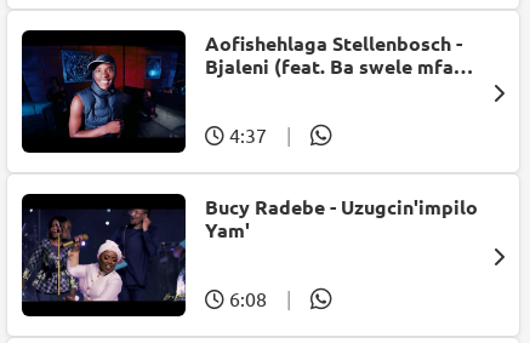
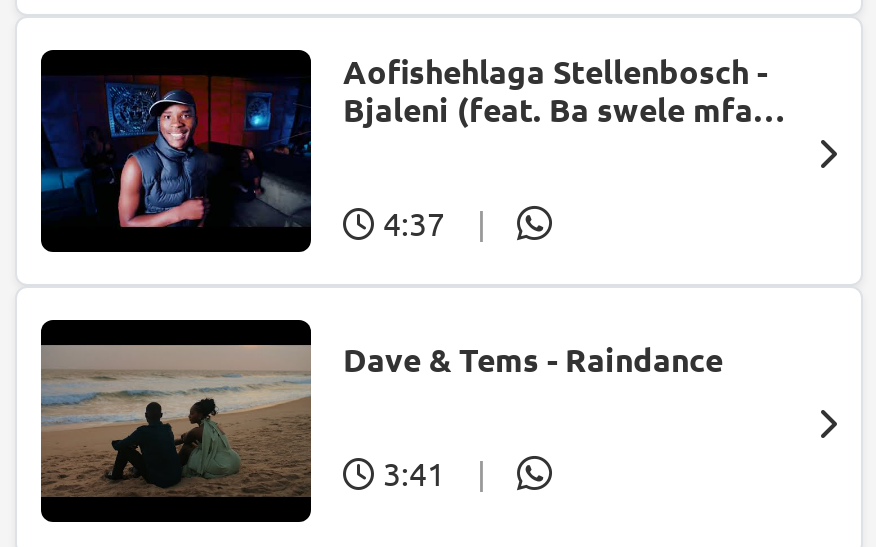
- [image]
- Bucy Radebe - Uzugcin'impilo
- Yam'
+ [image]
+ Dave & Tems - Raindance

- 6:08
+ 3:41
